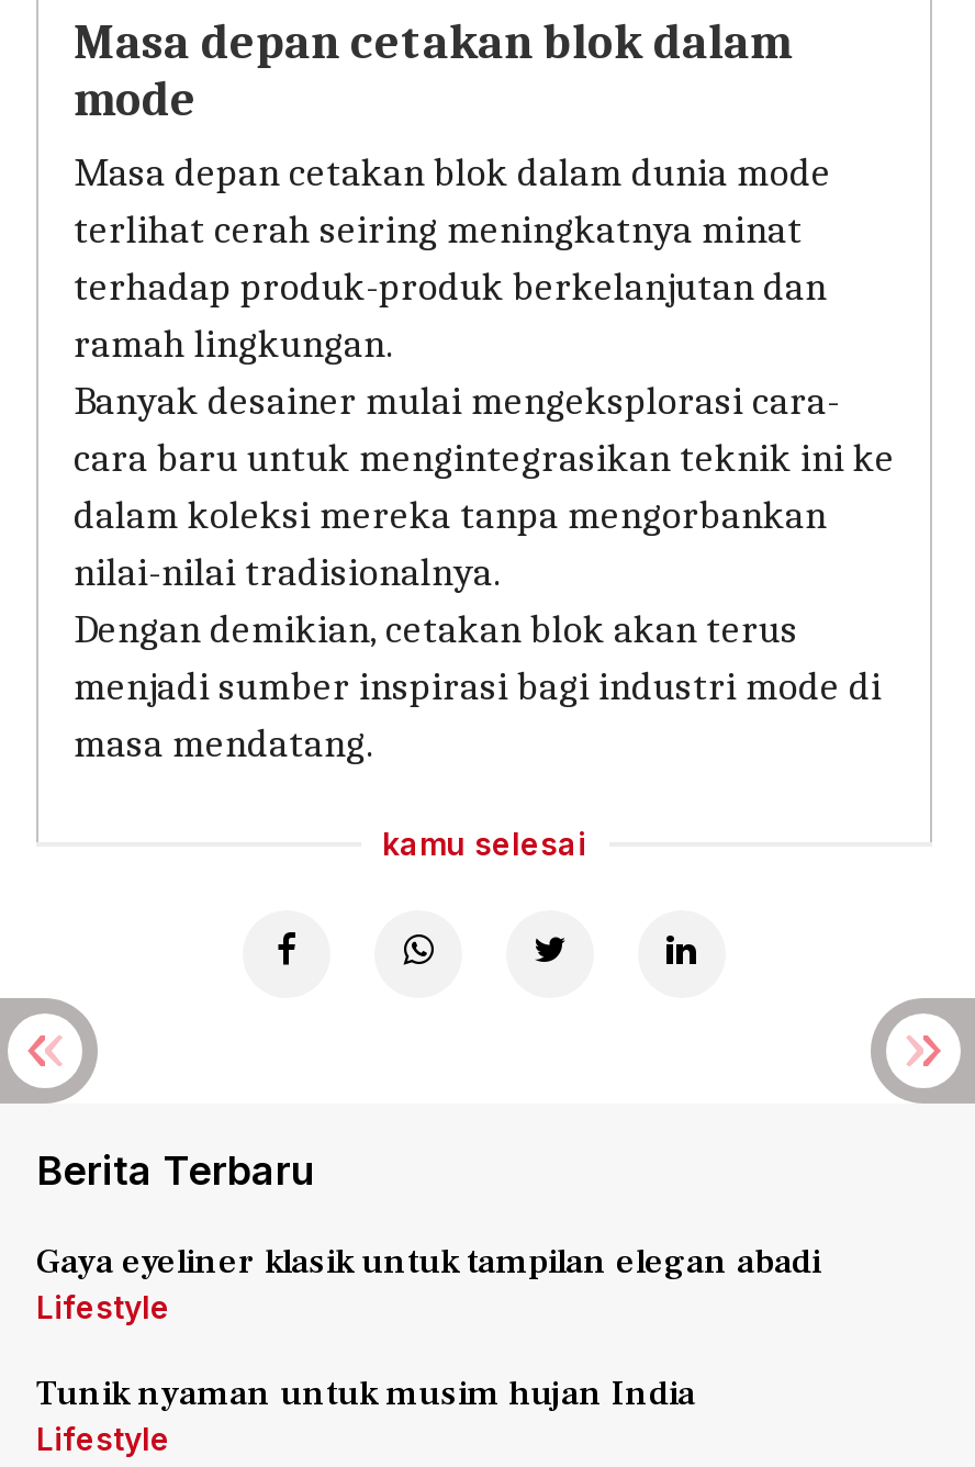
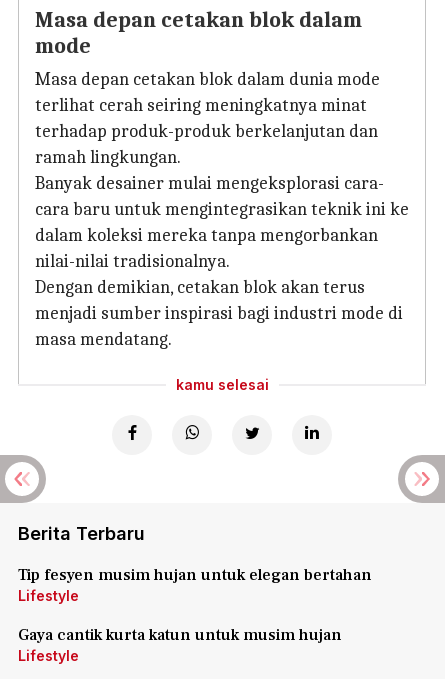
- Gaya eyeliner klasik untuk tampilan elegan abadi
+ Tip fesyen musim hujan untuk elegan bertahan

- Tunik nyaman untuk musim hujan India
+ Gaya cantik kurta katun untuk musim hujan
